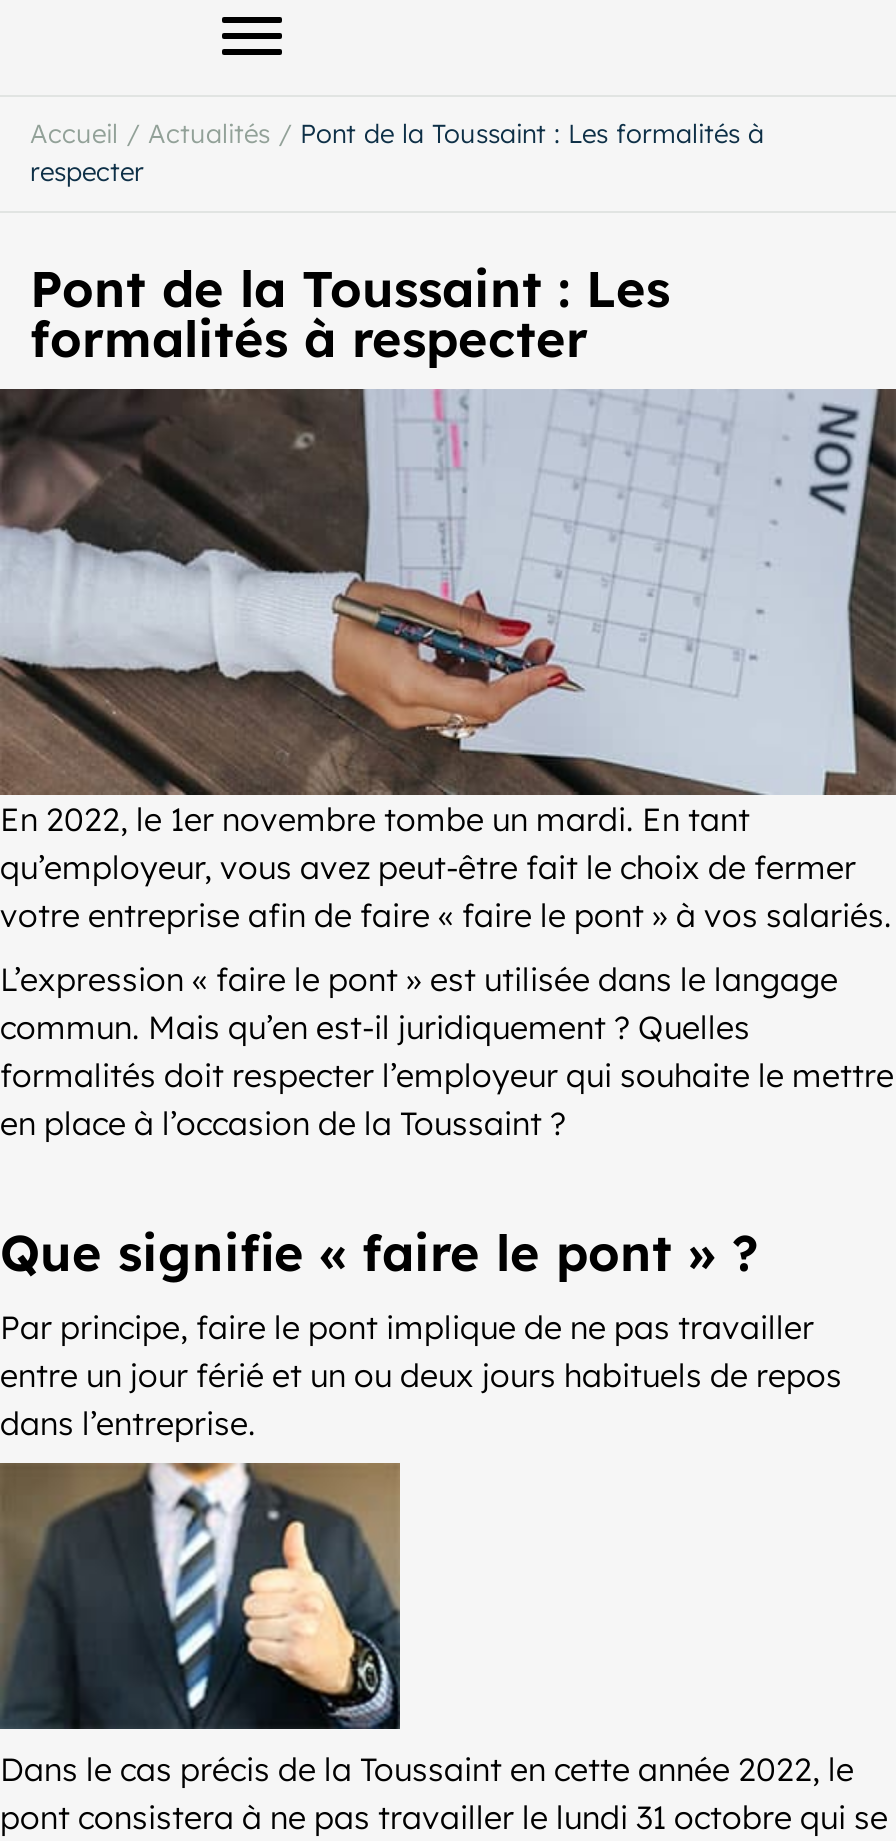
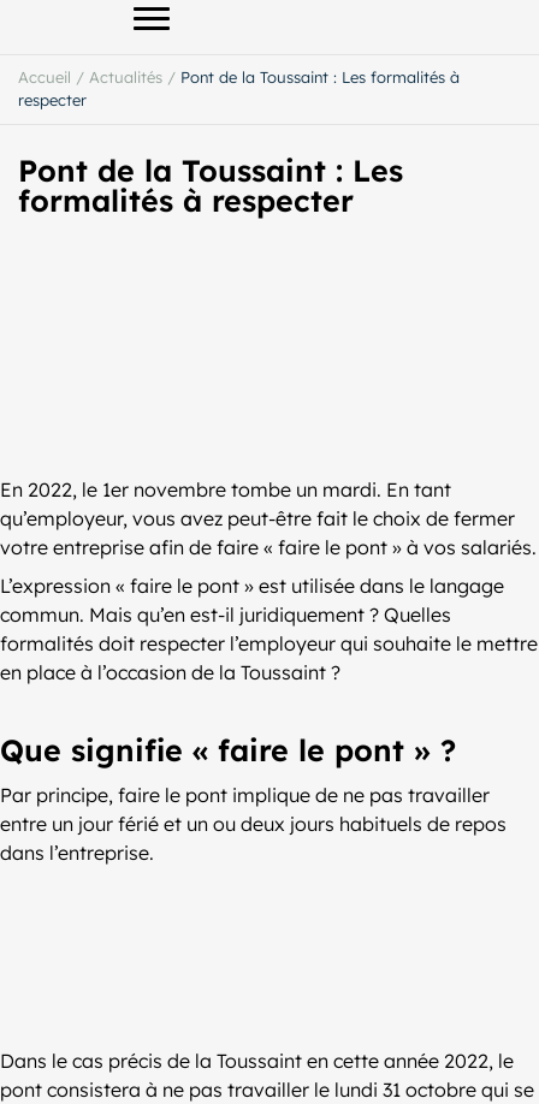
- [image]

- [image]
